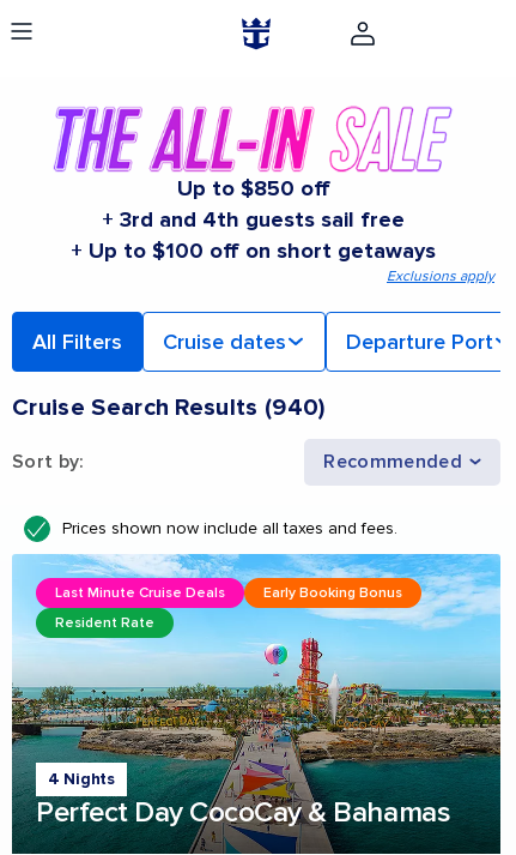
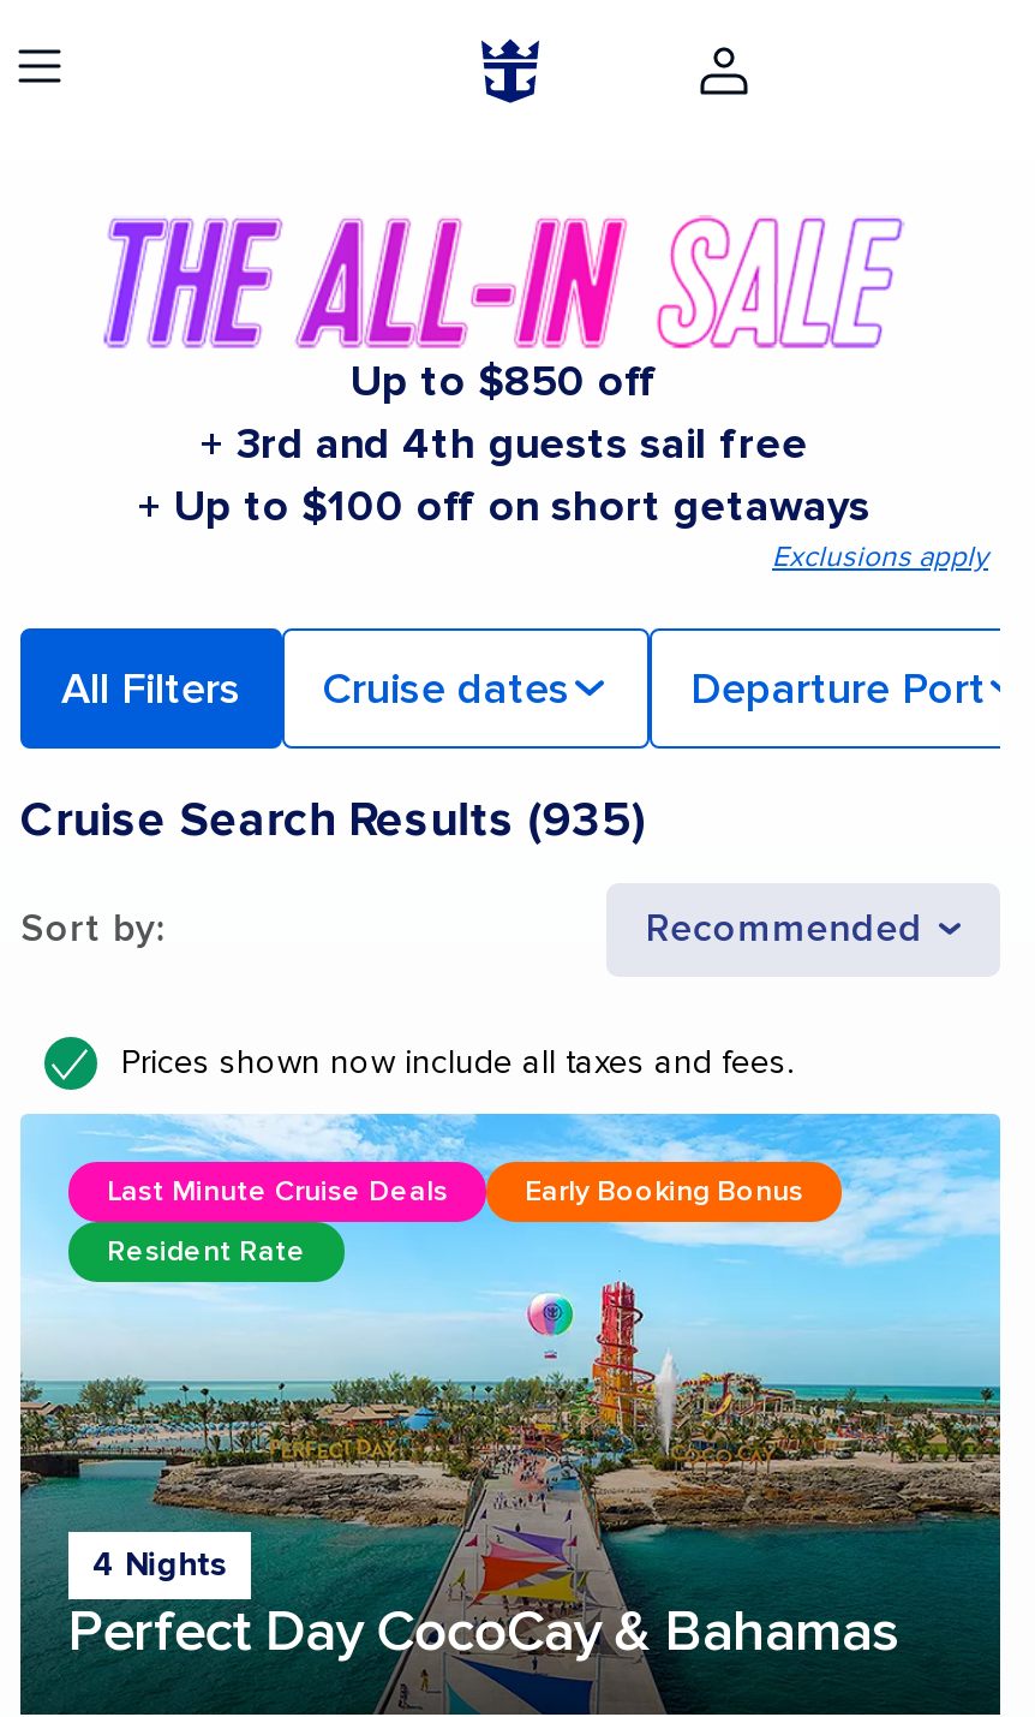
- Cruise Search Results (940)
+ Cruise Search Results (935)
